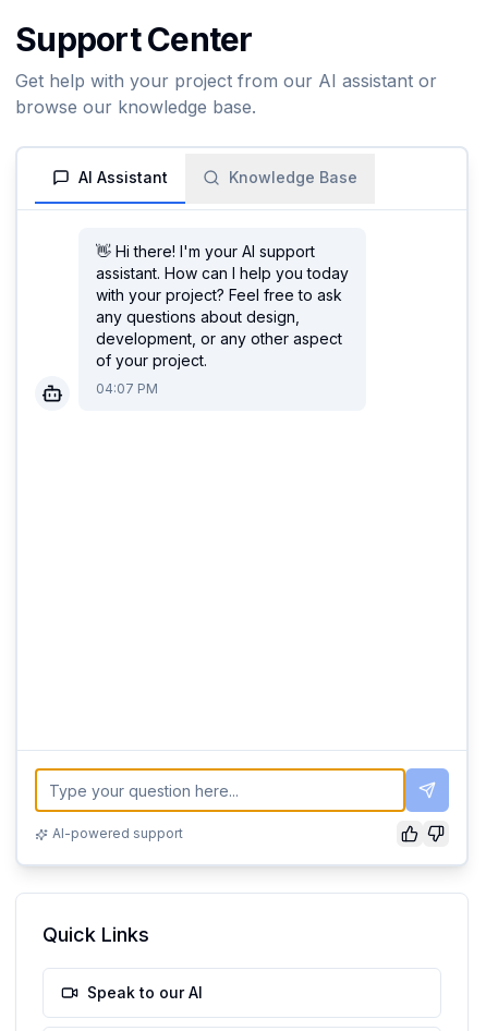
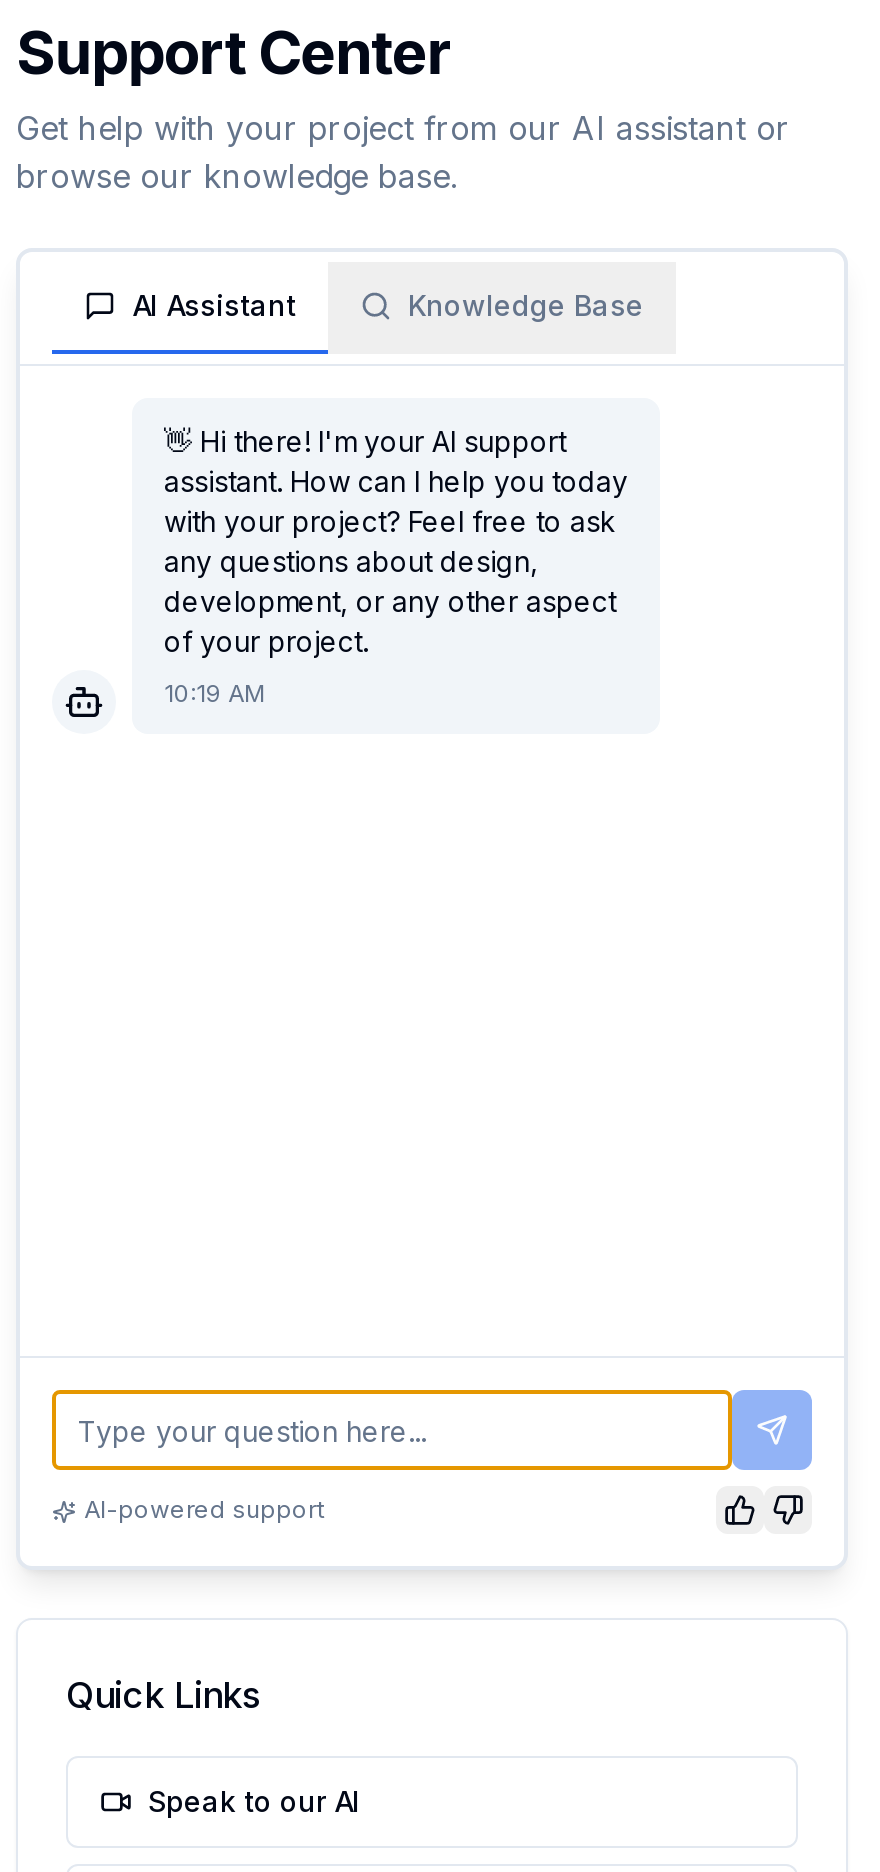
- 04:07 PM
+ 10:19 AM
